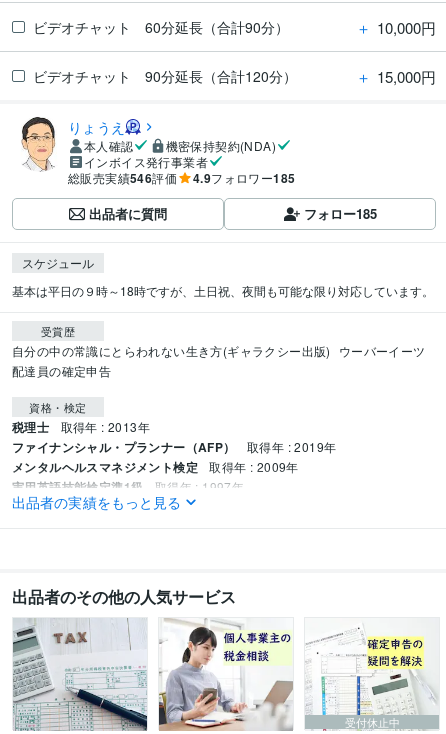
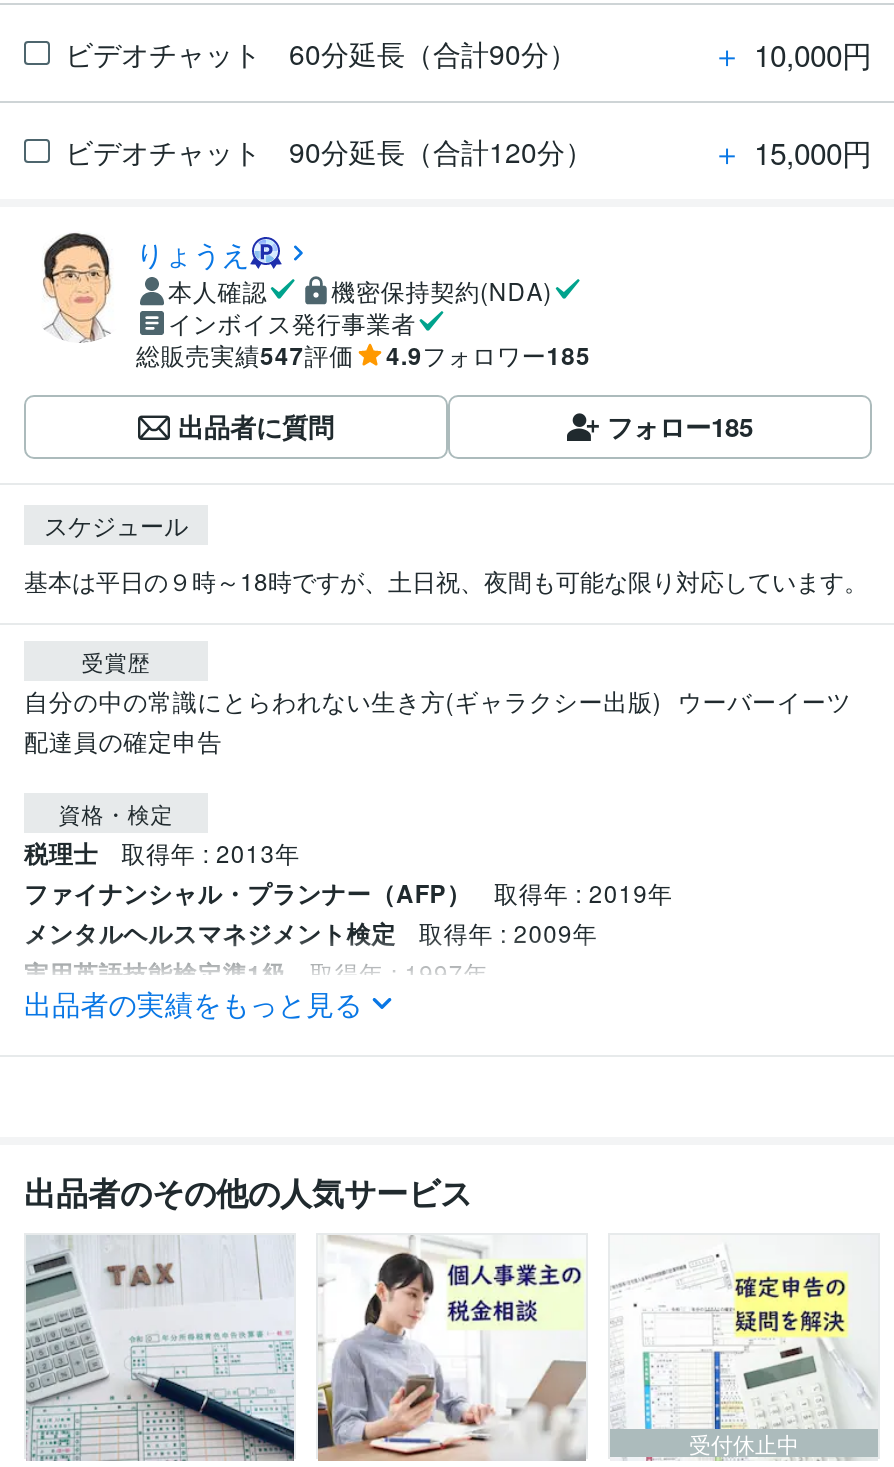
- 総販売実績546評価
+ 総販売実績547評価
